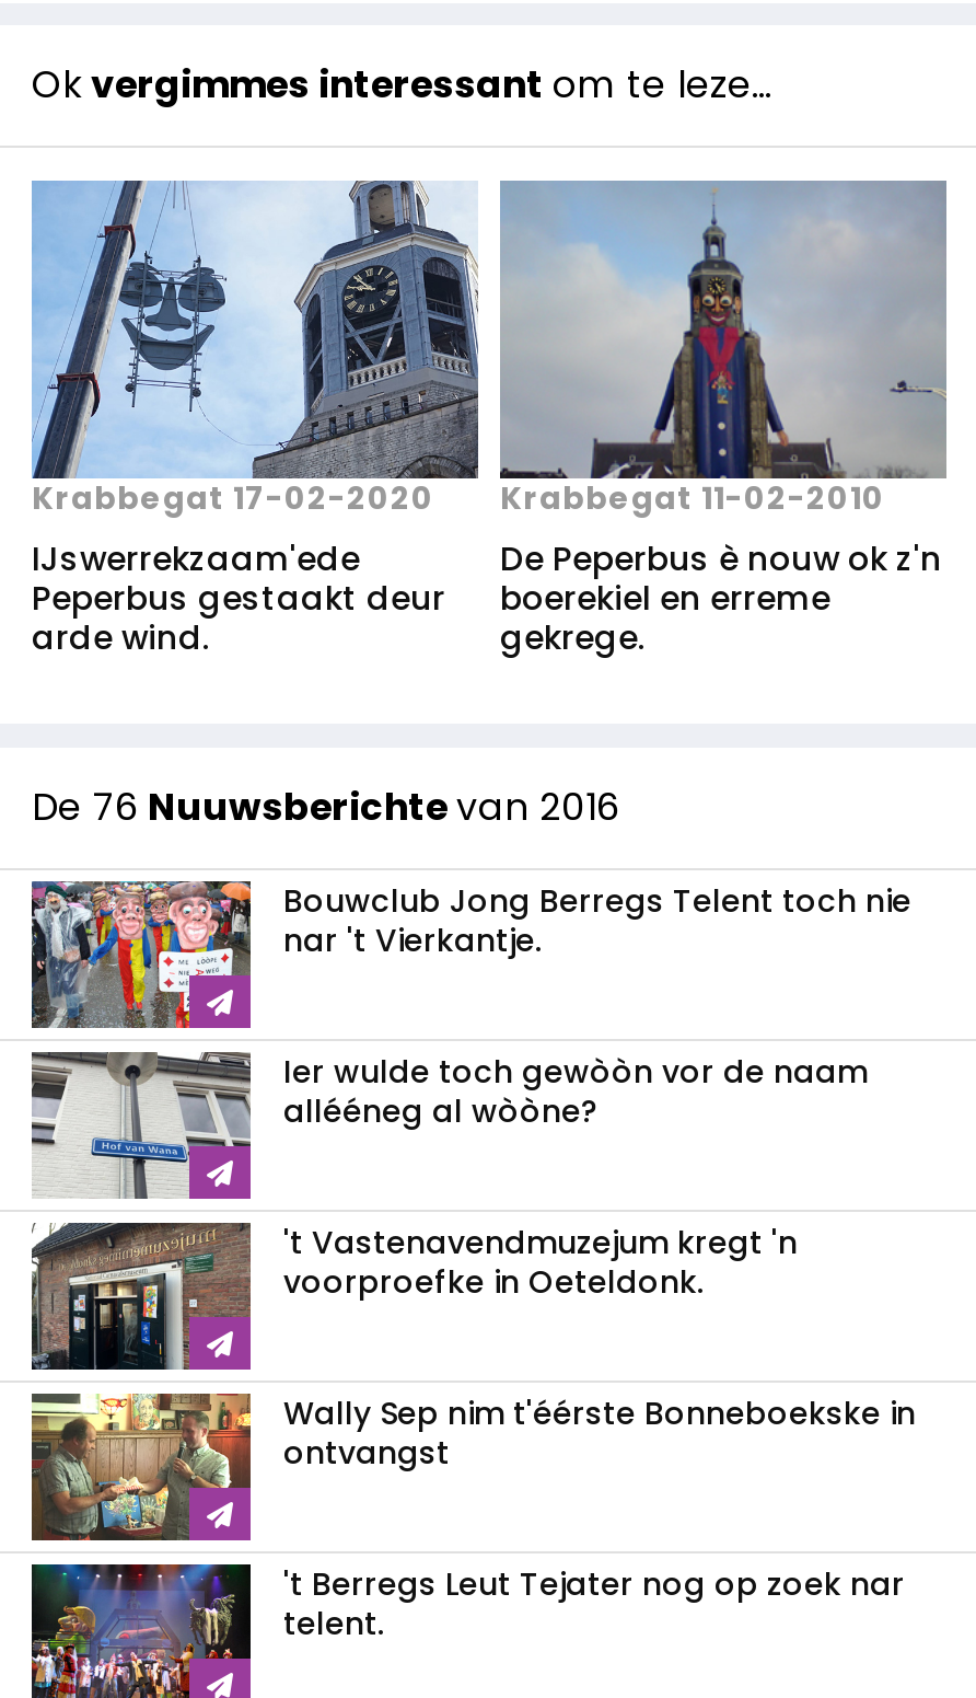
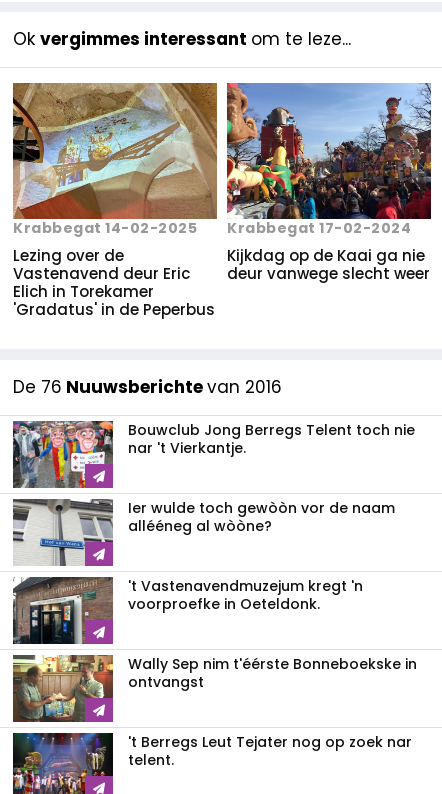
- [image]
- Krabbegat 17-02-2020
- IJswerrekzaam'ede
- Peperbus gestaakt deur
- arde wind.
+ [image]
+ Krabbegat 14-02-2025
+ Lezing over de
+ Vastenavend deur Eric
+ Elich in Torekamer
+ 'Gradatus' in de Peperbus

- [image]
- Krabbegat 11-02-2010
- De Peperbus è nouw ok z'n
- boerekiel en erreme
- gekrege.
+ [image]
+ Krabbegat 17-02-2024
+ Kijkdag op de Kaai ga nie
+ deur vanwege slecht weer
